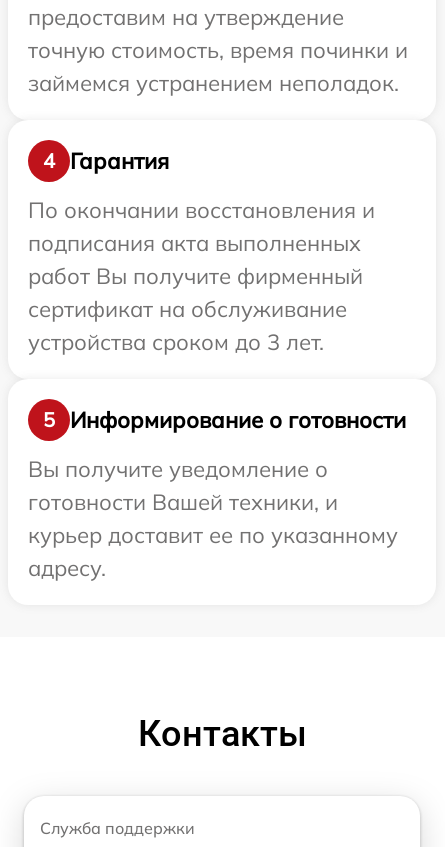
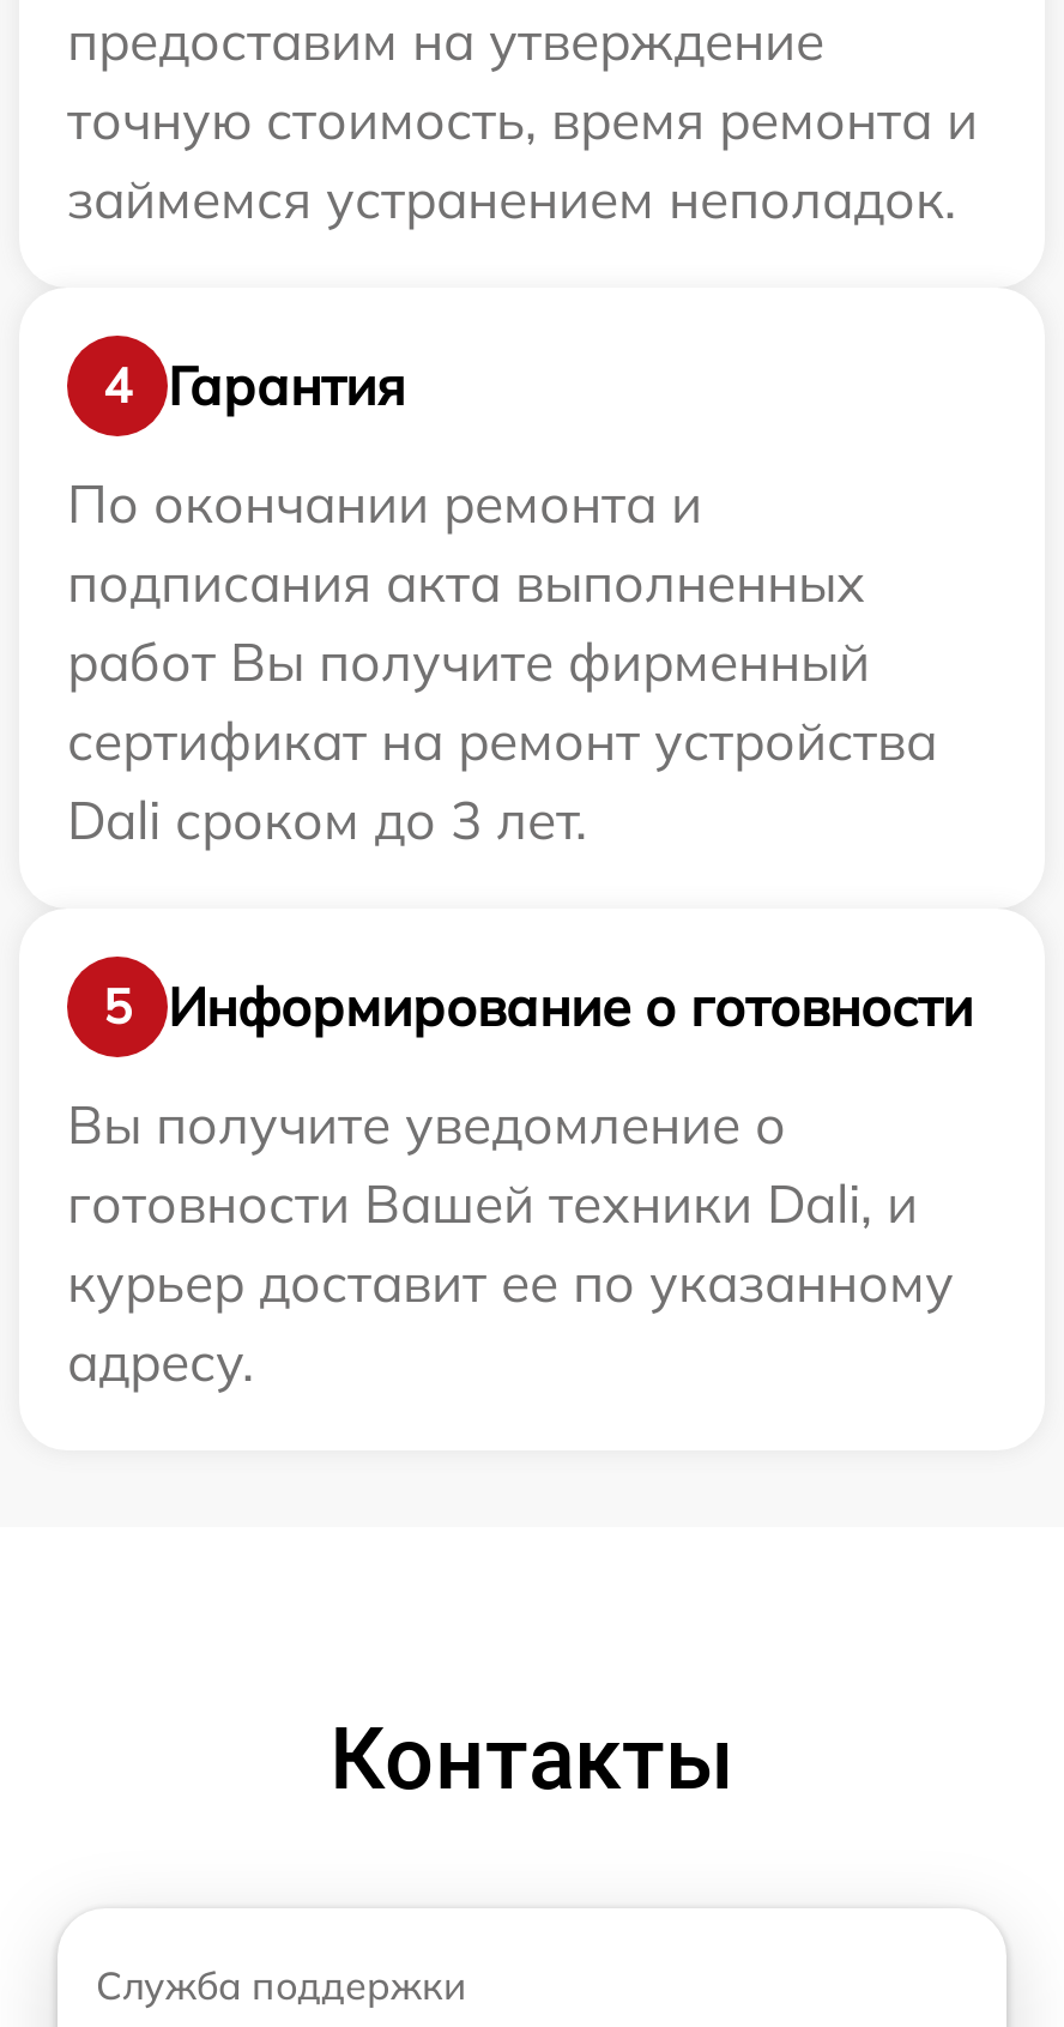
- точную стоимость, время починки и
+ точную стоимость, время ремонта и

- По окончании восстановления и
+ По окончании ремонта и

- сертификат на обслуживание
- устройства сроком до 3 лет.
+ сертификат на ремонт устройства
+ Dali сроком до 3 лет.

- готовности Вашей техники, и
+ готовности Вашей техники Dali, и
